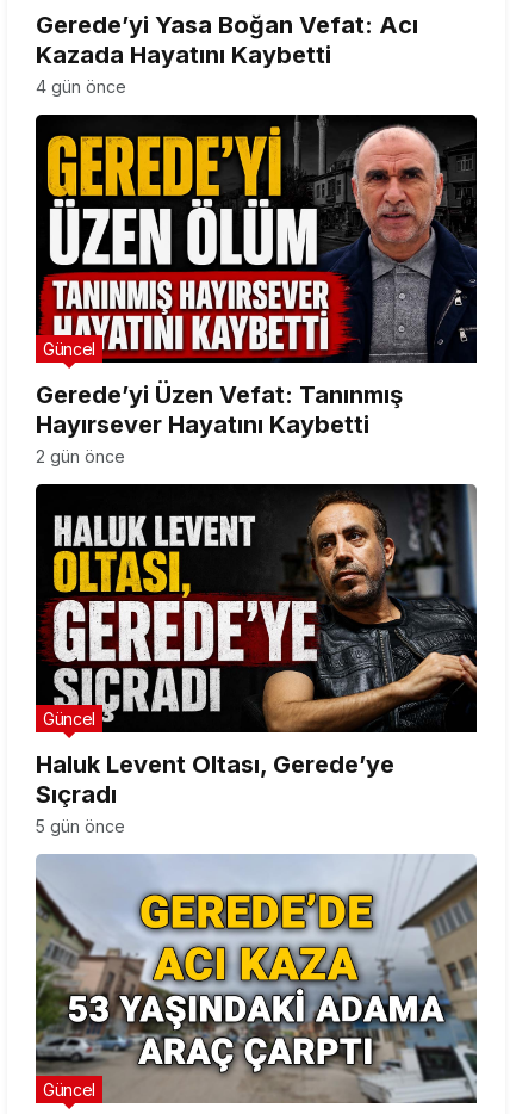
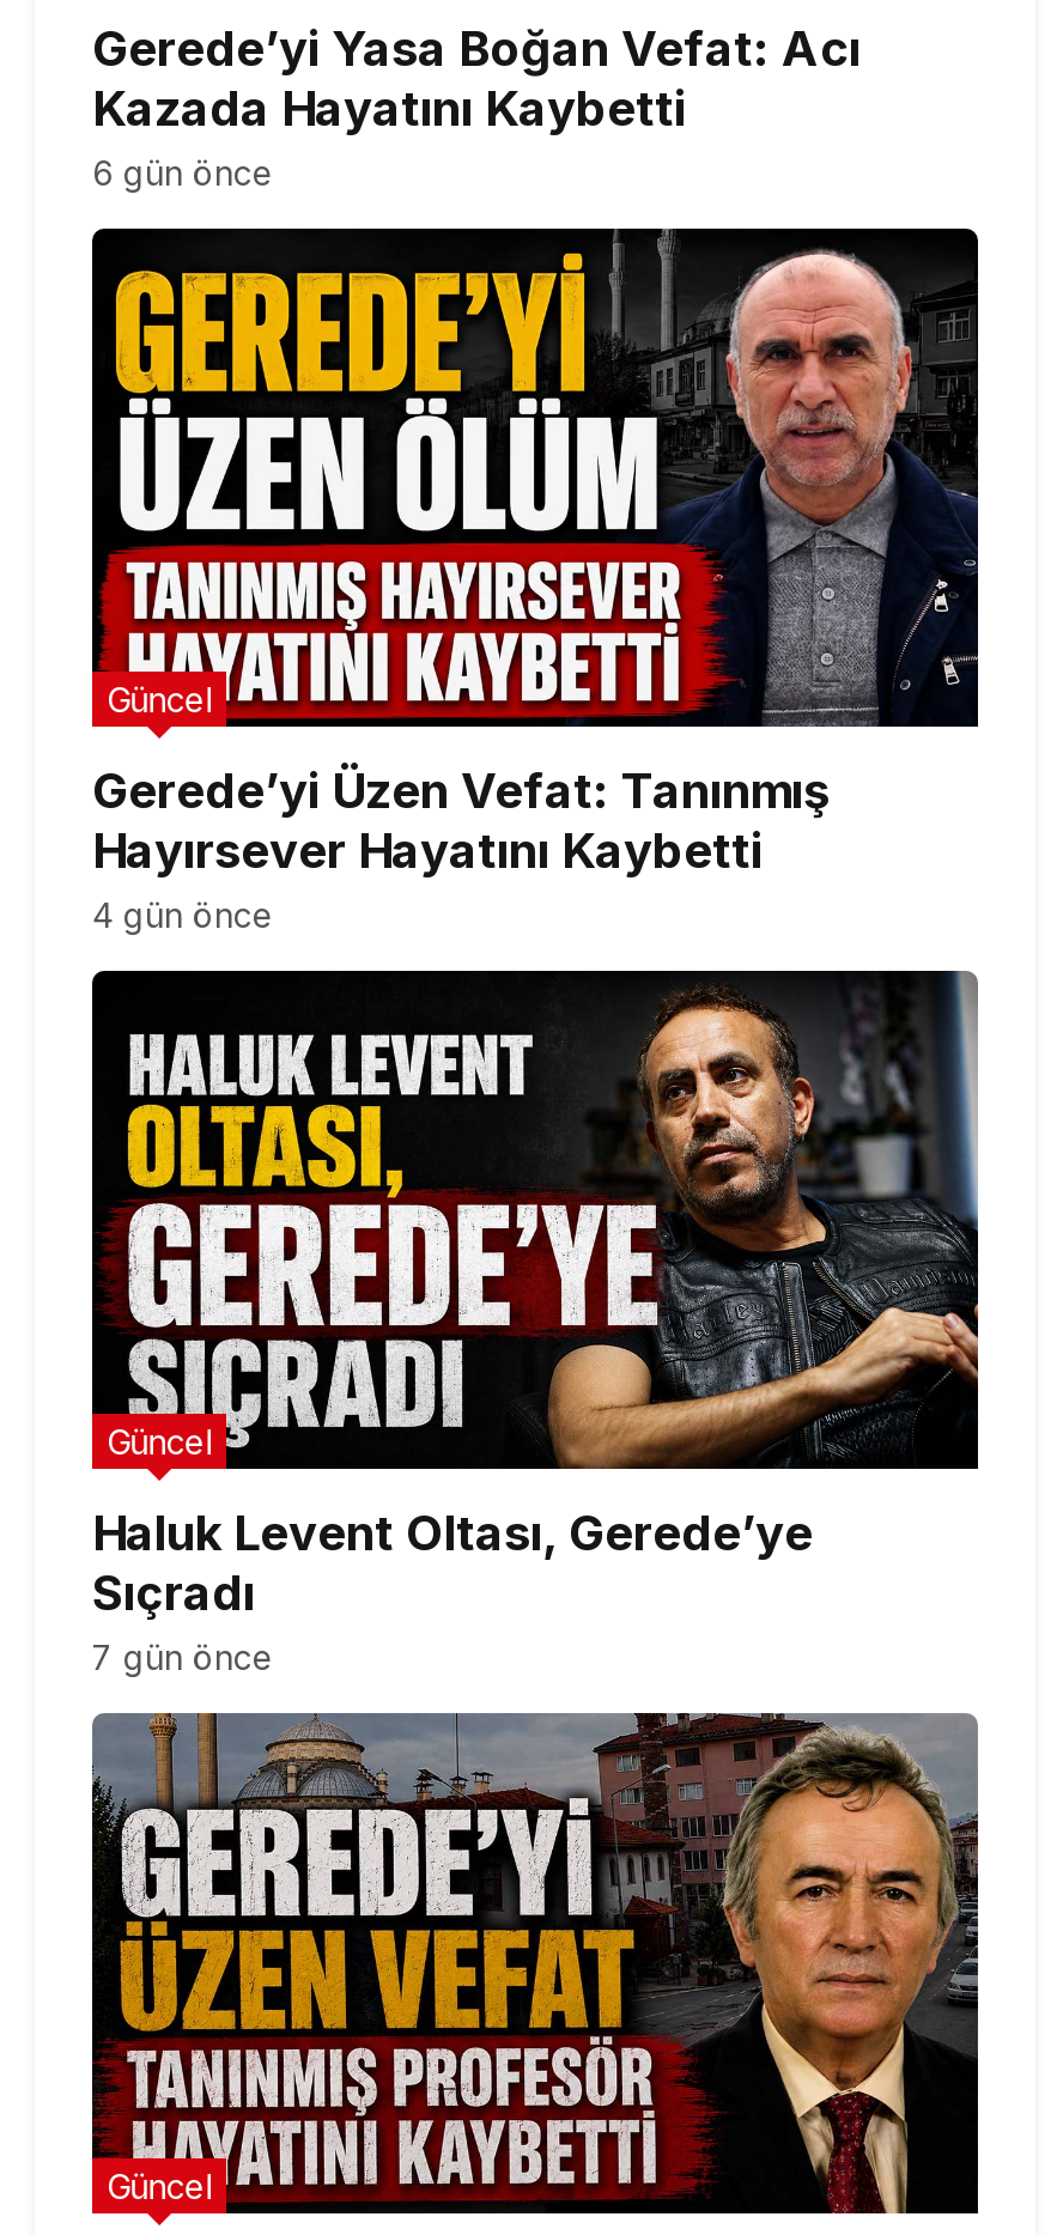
- 4 gün önce
+ 6 gün önce

- 2 gün önce
+ 4 gün önce

- 5 gün önce
+ 7 gün önce

- [image]
+ [image]
